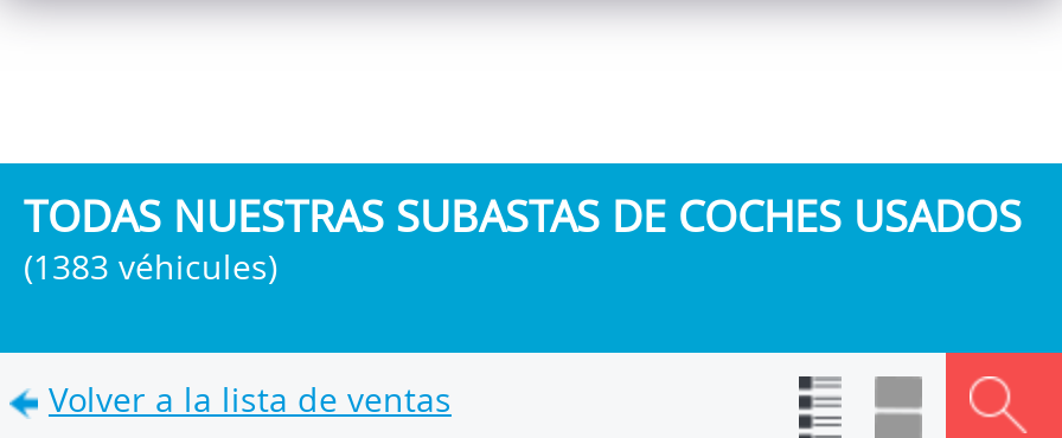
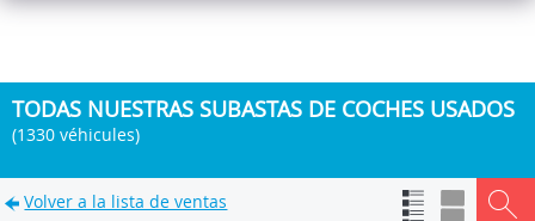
- (1383 véhicules)
+ (1330 véhicules)
